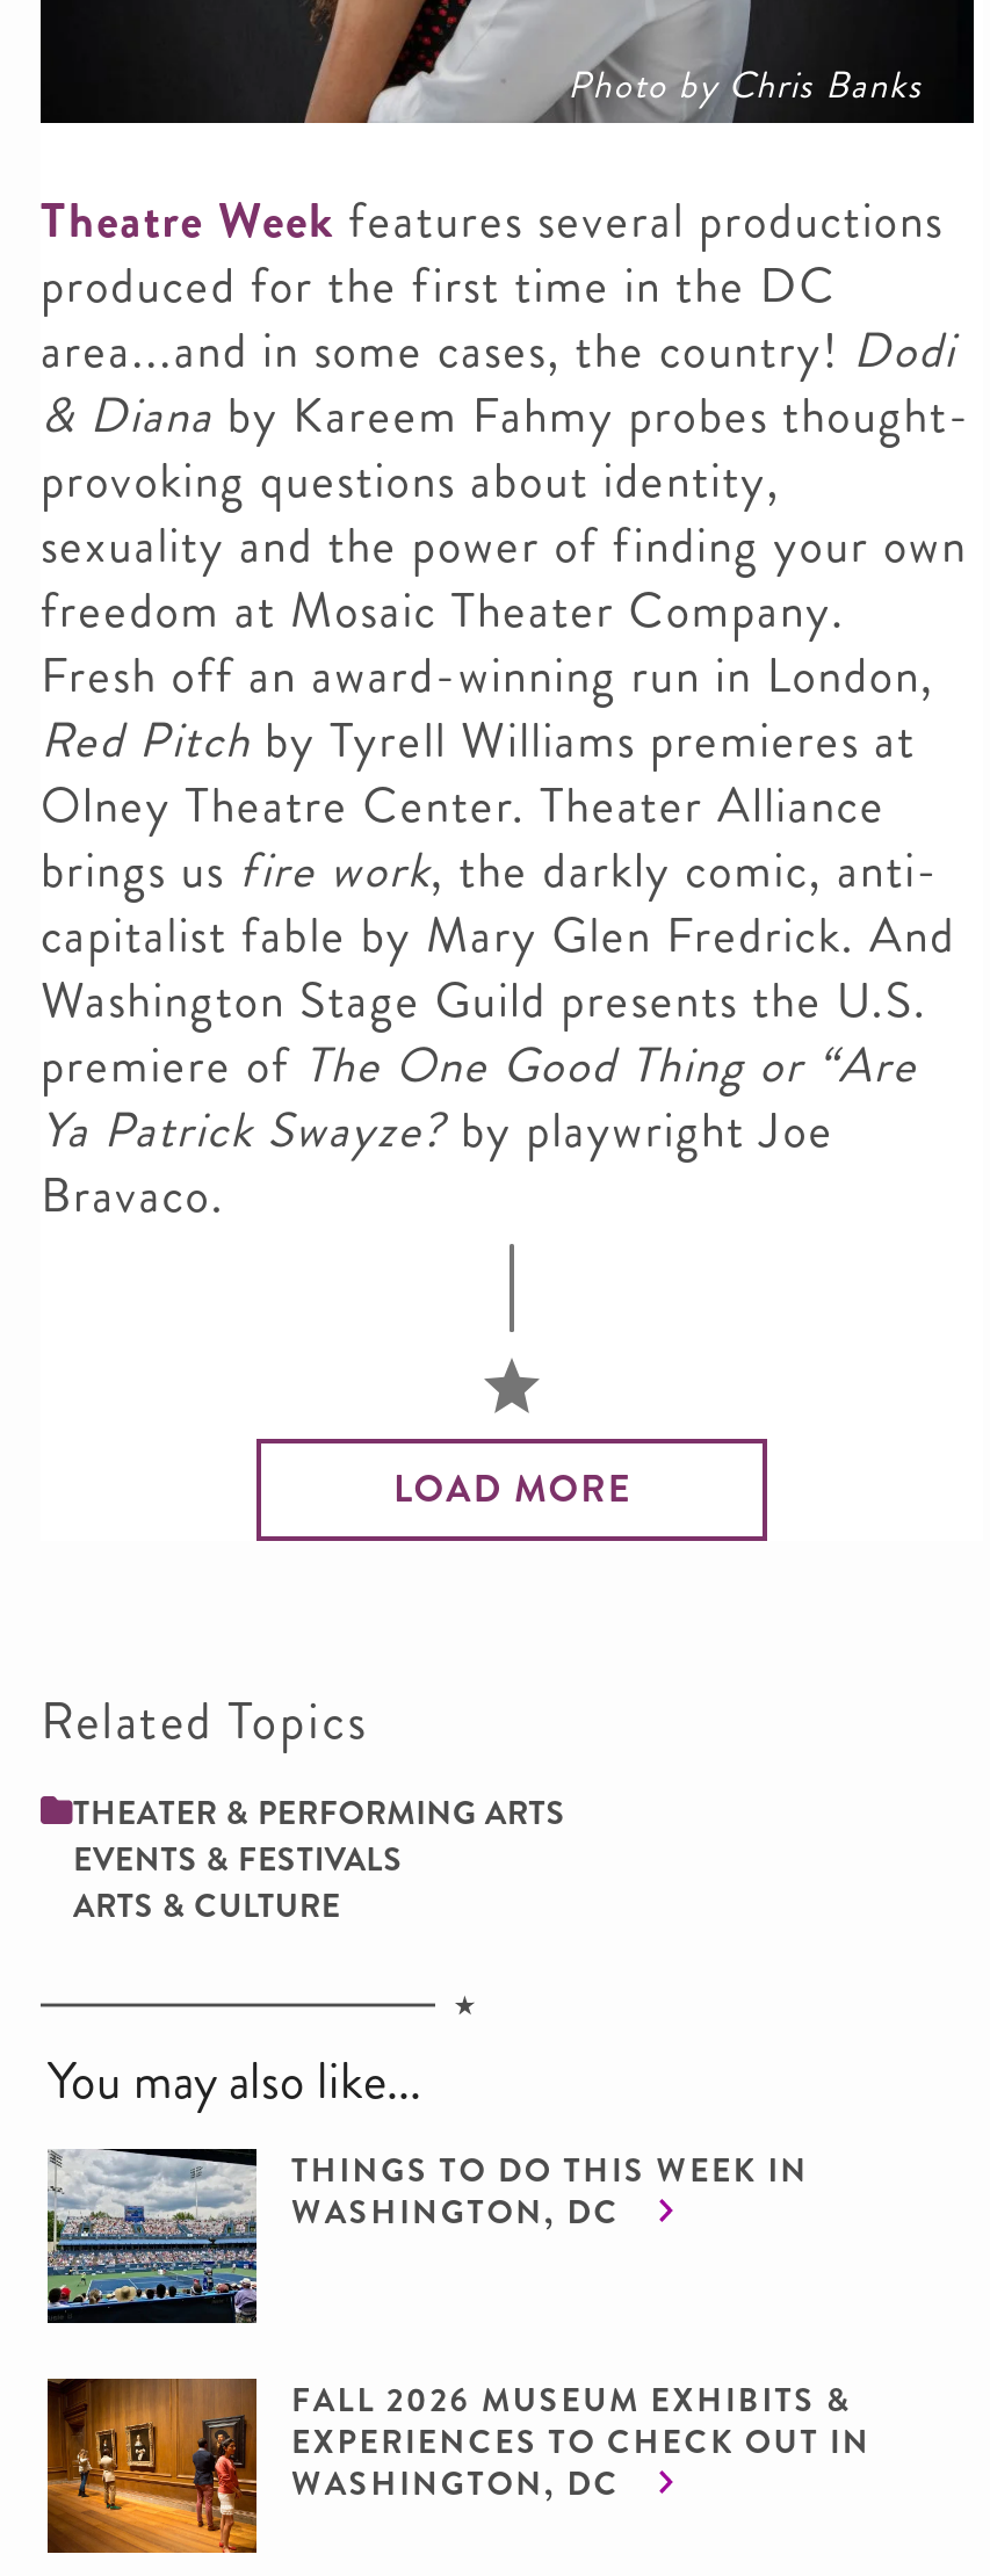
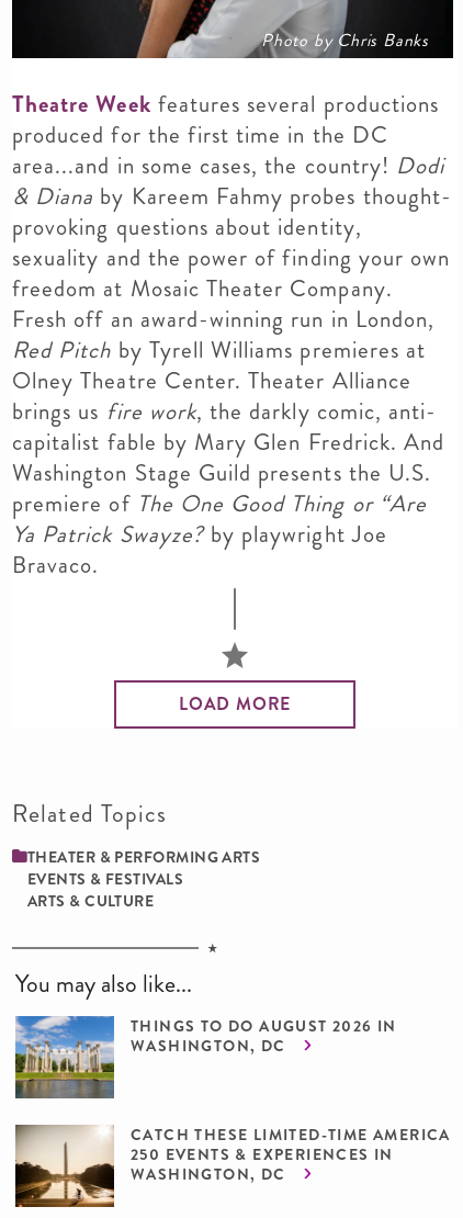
- [image]
- THINGS TO DO THIS WEEK IN
+ [image]
+ THINGS TO DO AUGUST 2026 IN

- [image]
- FALL 2026 MUSEUM EXHIBITS &
- EXPERIENCES TO CHECK OUT IN
+ [image]
+ CATCH THESE LIMITED-TIME AMERICA
+ 250 EVENTS & EXPERIENCES IN
